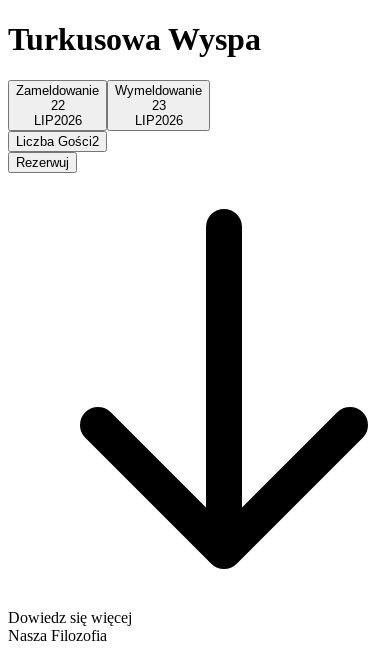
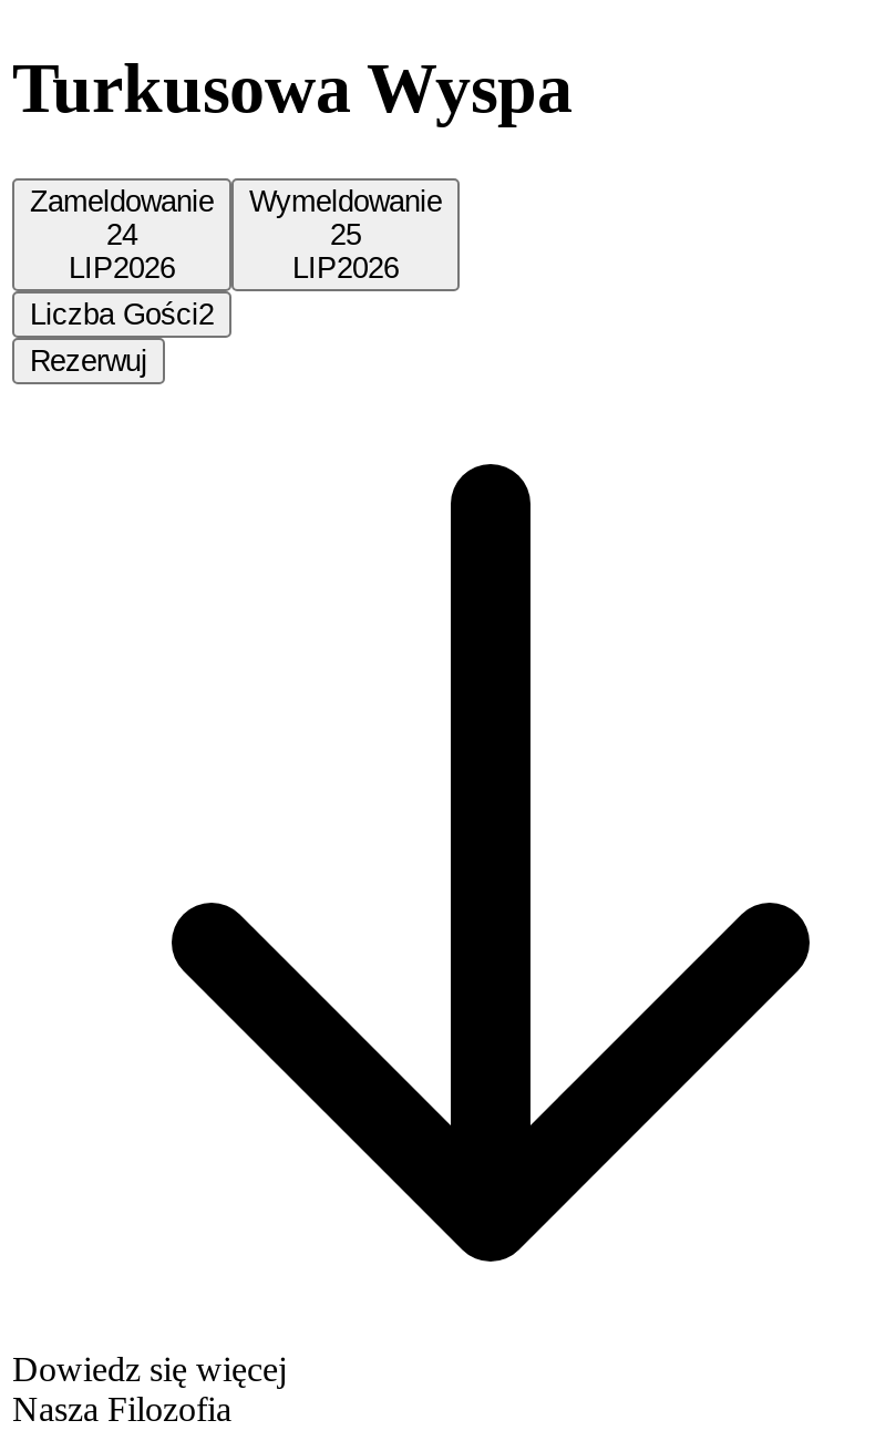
- 22
+ 24

- 23
+ 25
